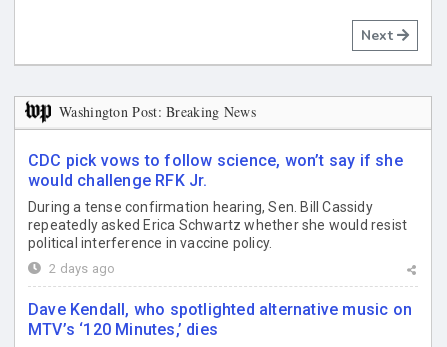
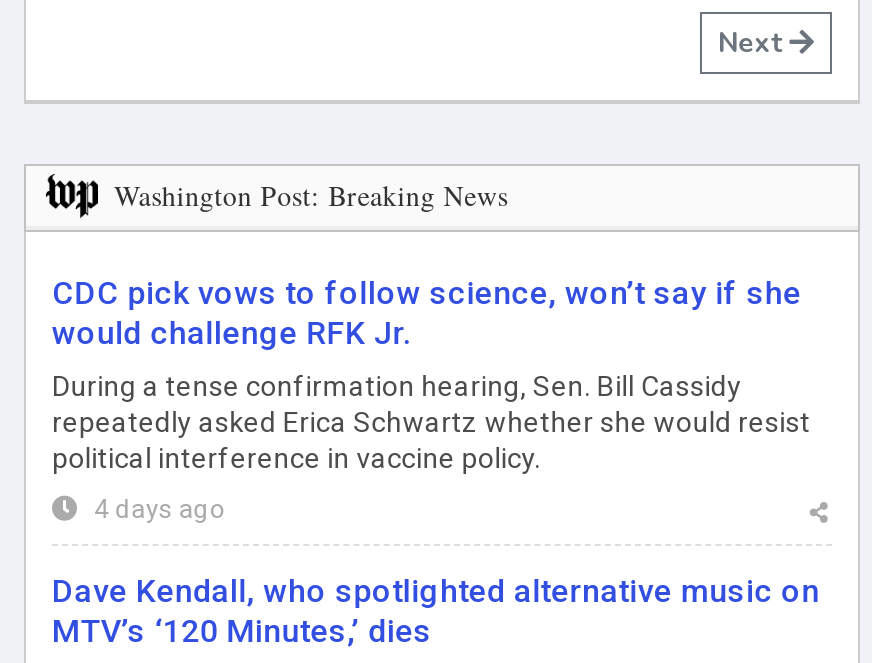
- 2 days ago
+ 4 days ago
